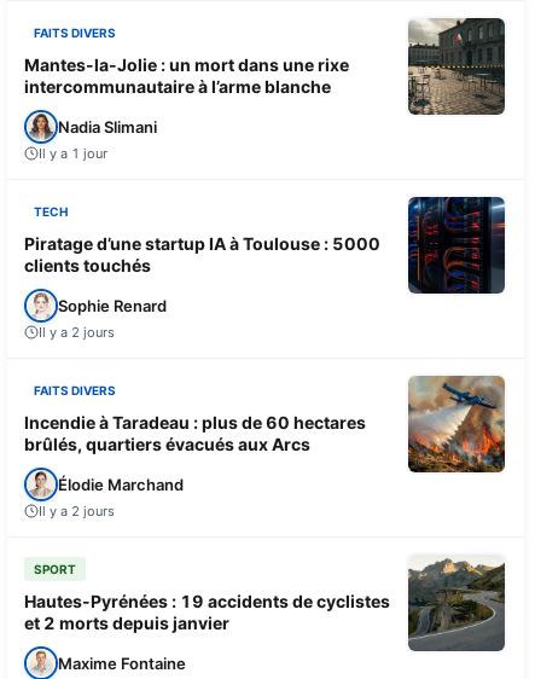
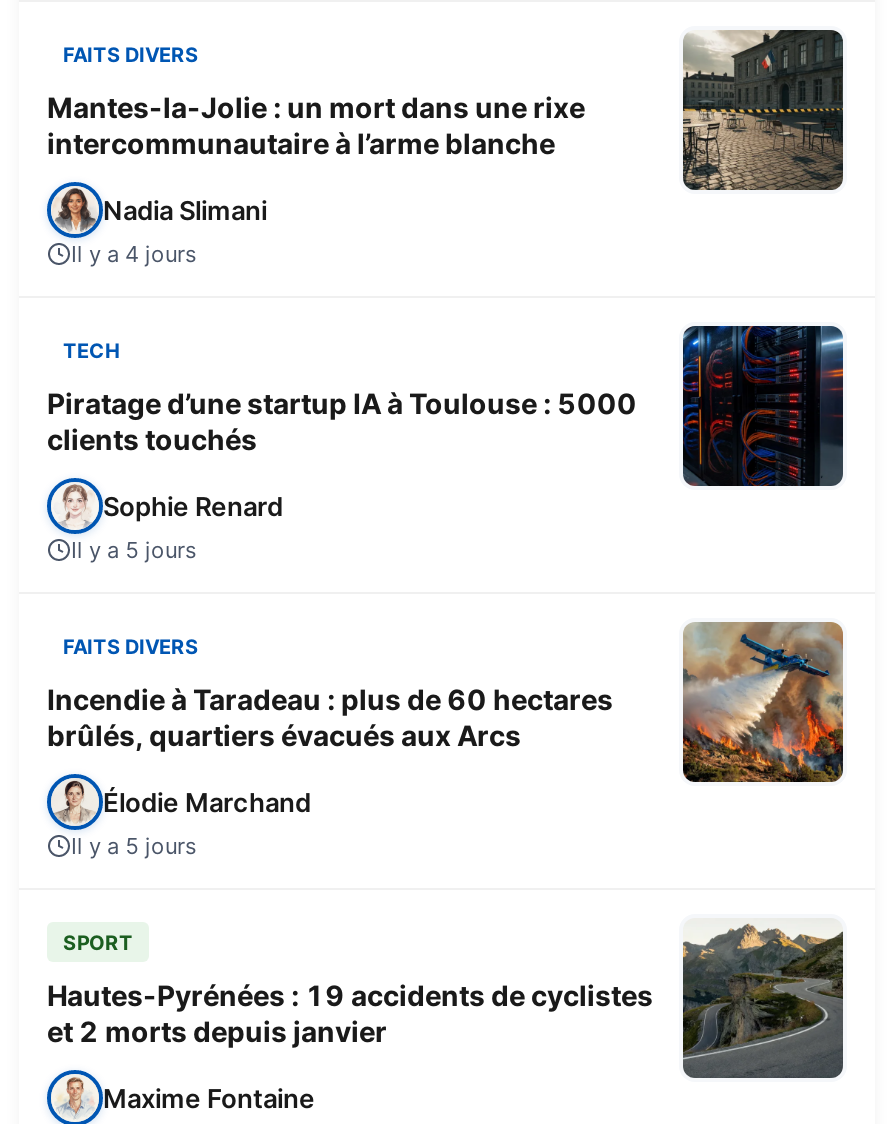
- Il y a 1 jour
+ Il y a 4 jours

- Il y a 2 jours
+ Il y a 5 jours

- Il y a 2 jours
+ Il y a 5 jours
